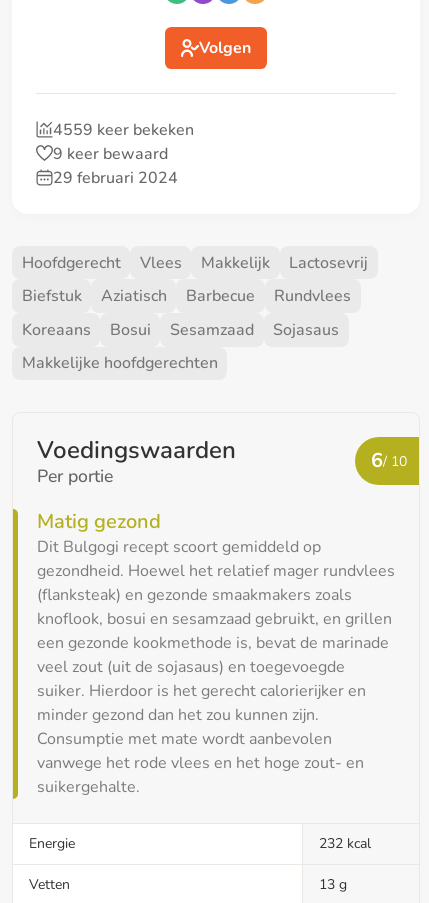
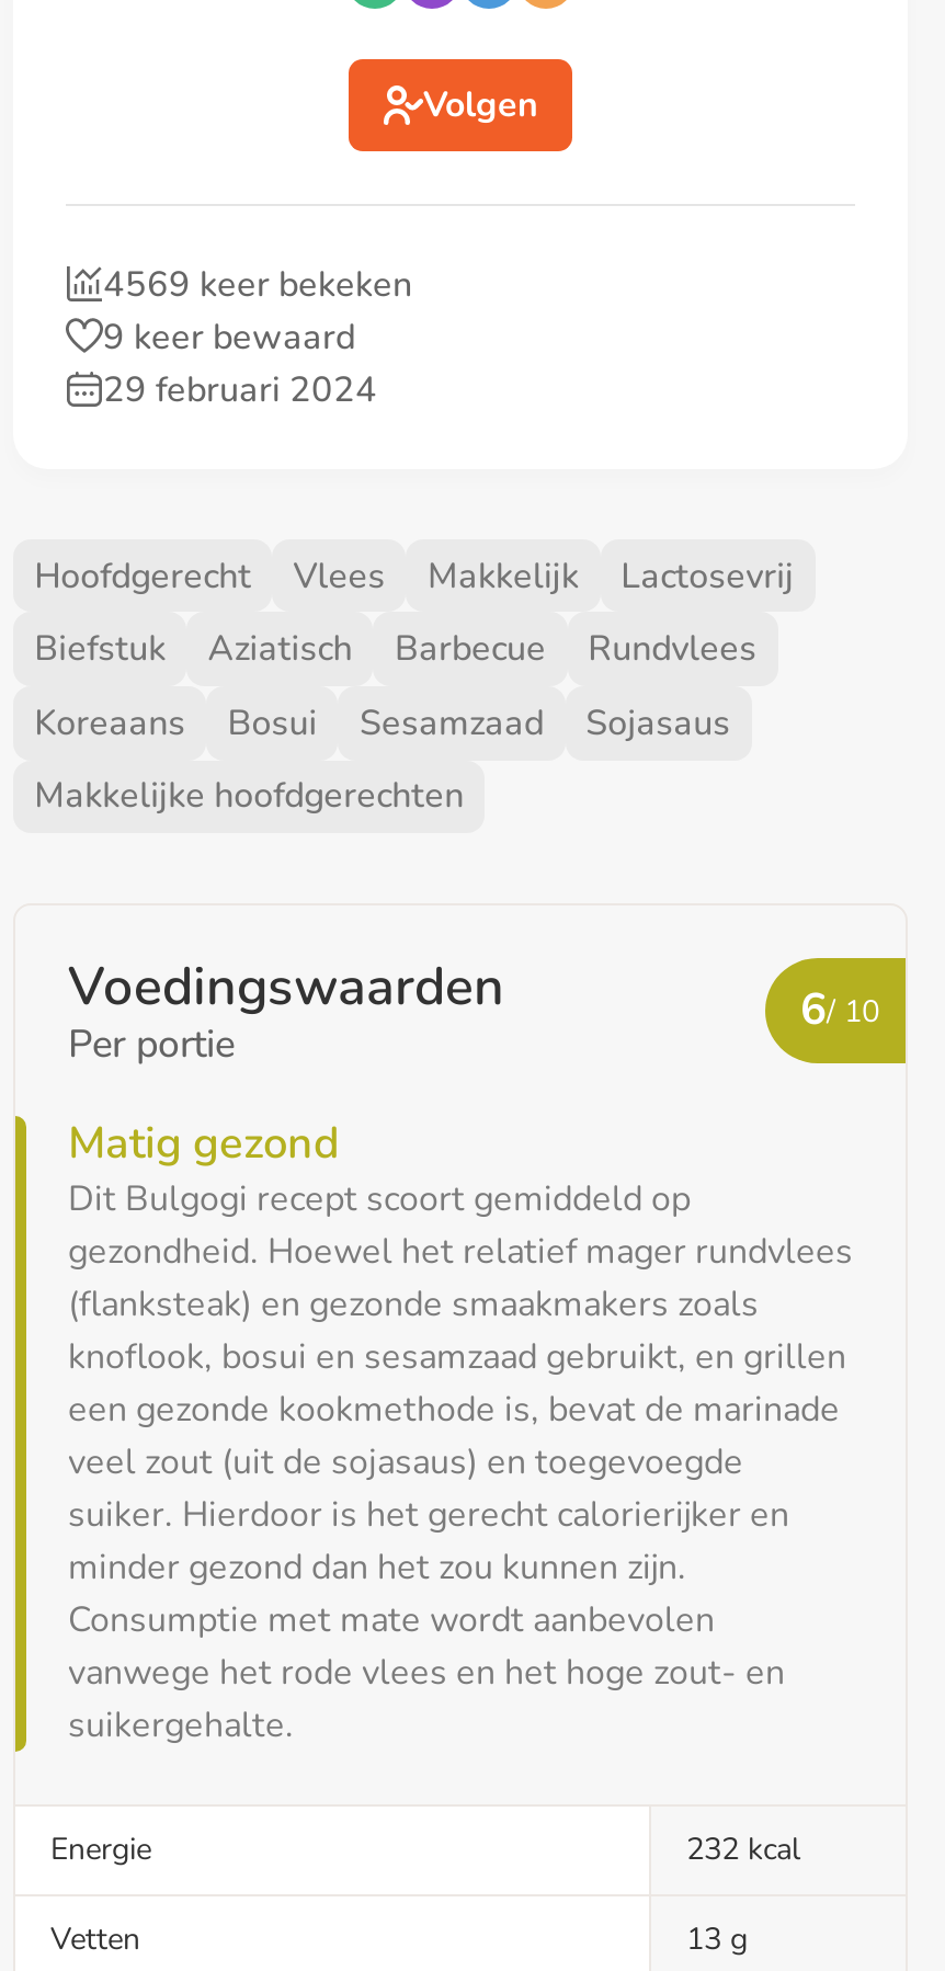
- 4559 keer bekeken
+ 4569 keer bekeken
